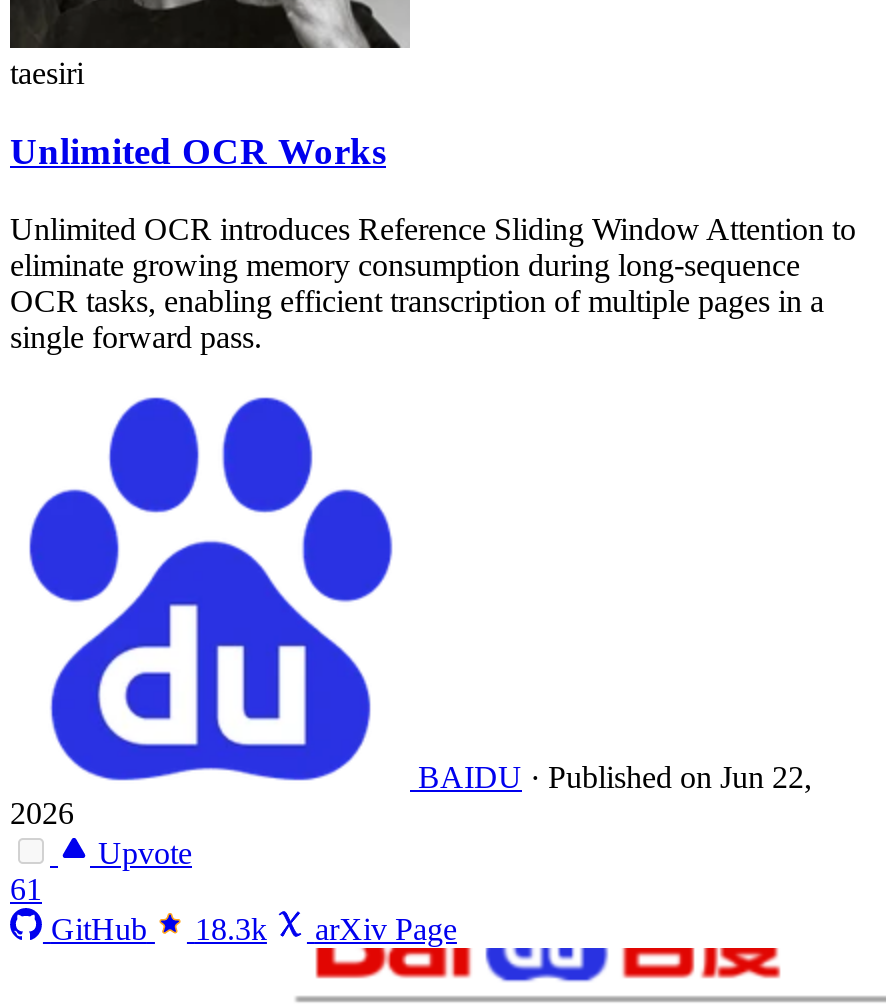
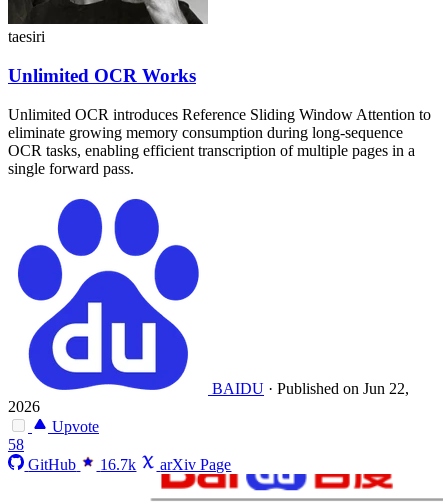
- 61
+ 58

- GitHub 18.3k arXiv Page
+ GitHub 16.7k arXiv Page
